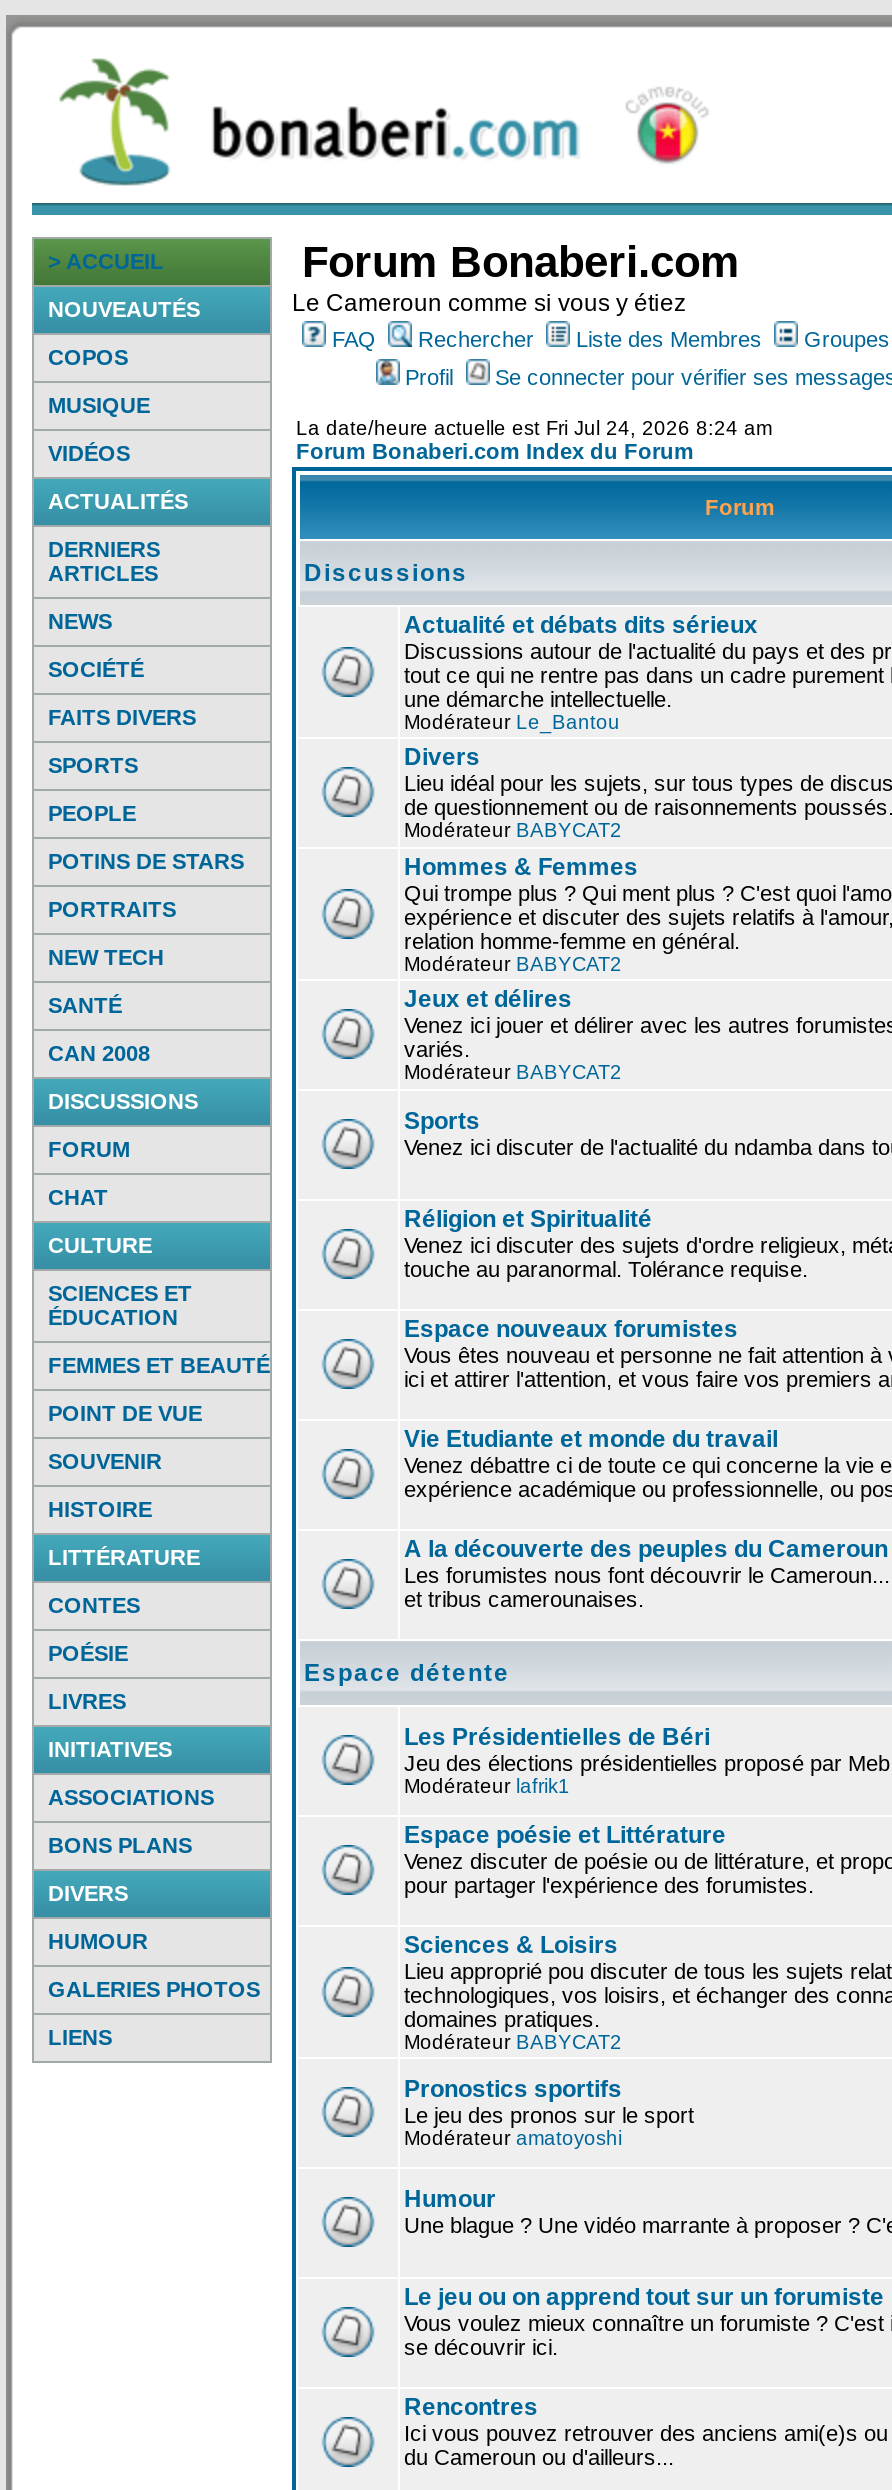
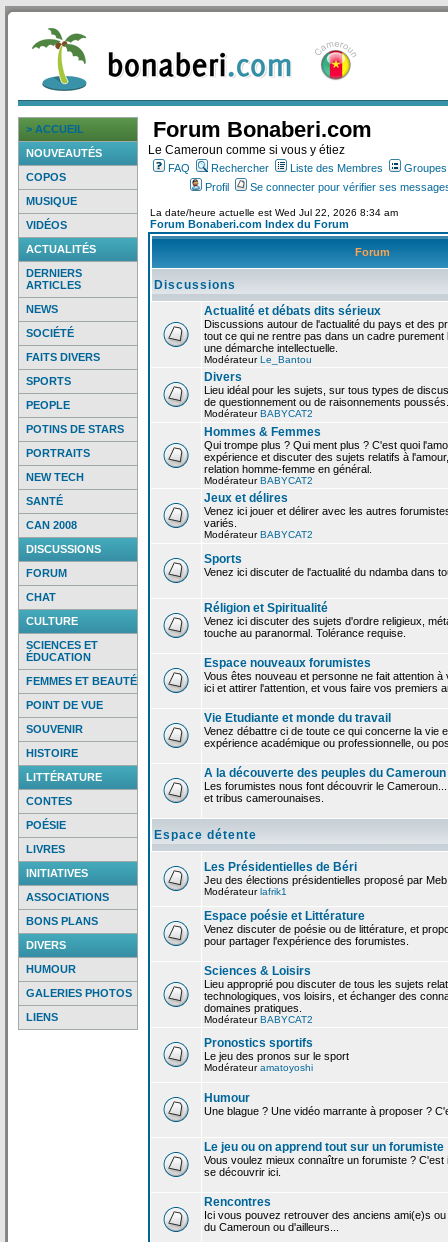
- La date/heure actuelle est Fri Jul 24, 2026 8:24 am
+ La date/heure actuelle est Wed Jul 22, 2026 8:34 am
